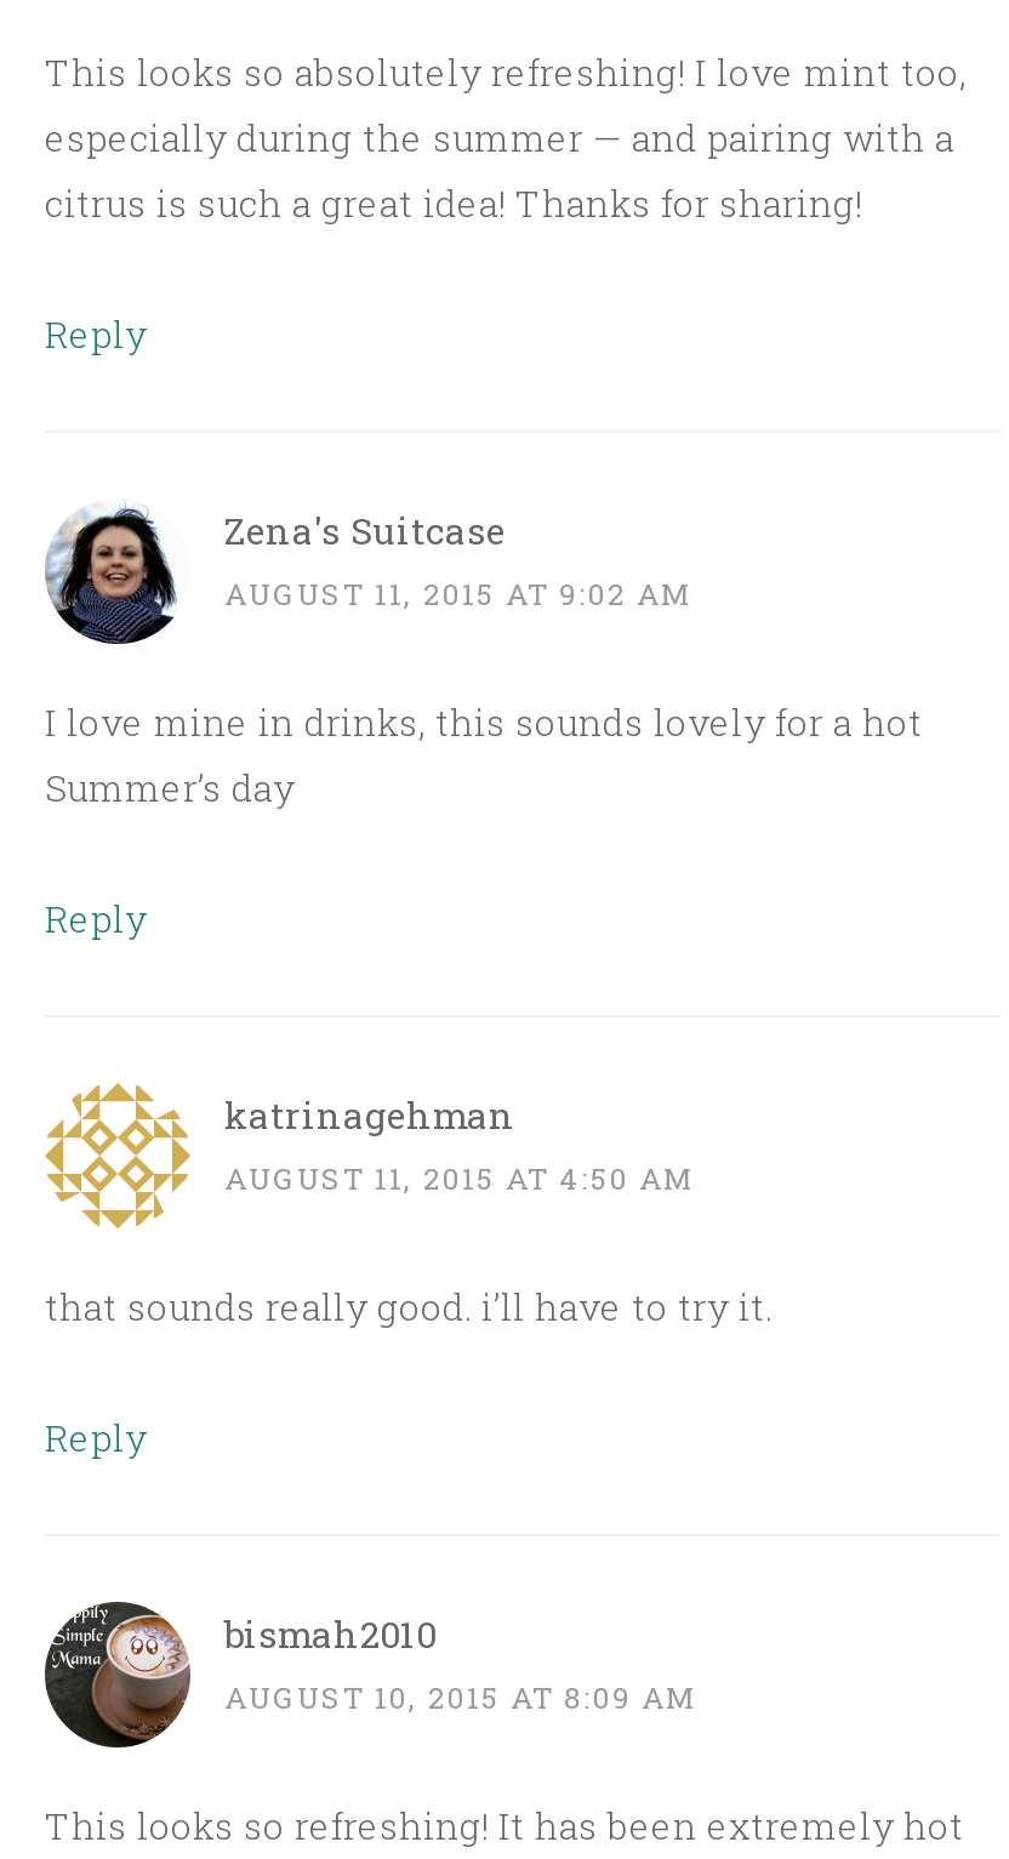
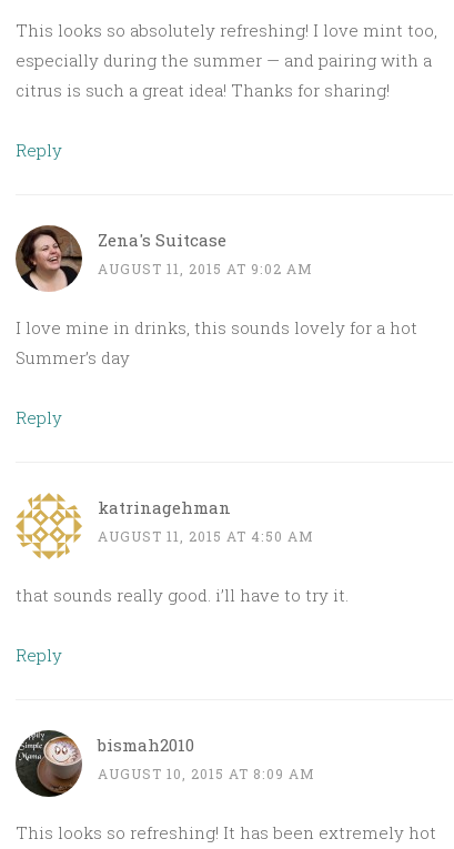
- [image]
+ [image]
